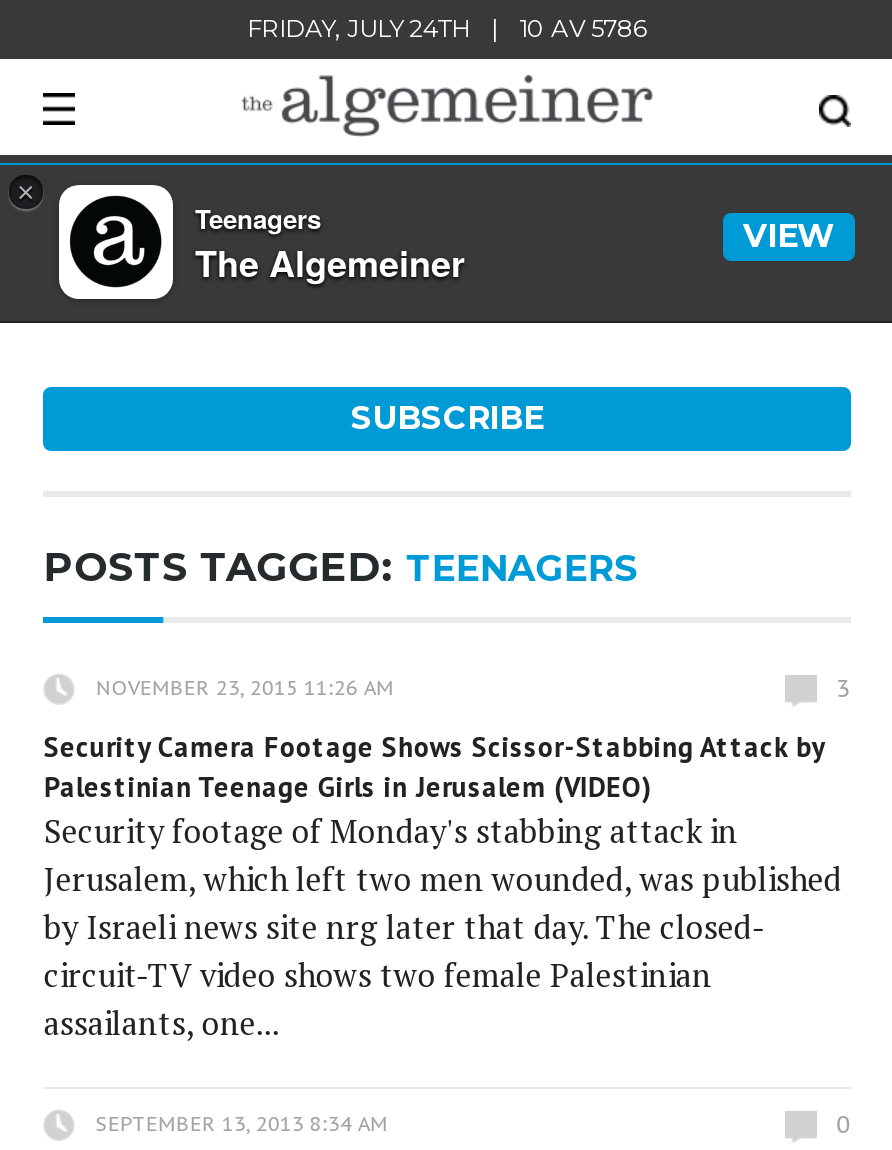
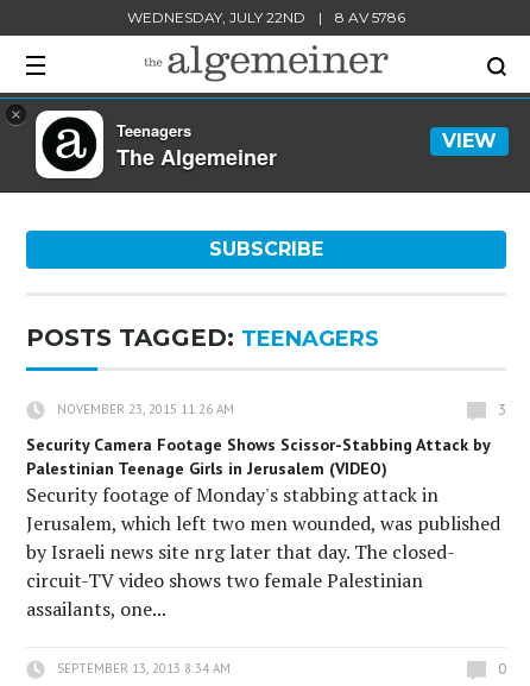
- FRIDAY, JULY 24TH
+ WEDNESDAY, JULY 22ND

- 10 AV 5786
+ 8 AV 5786
